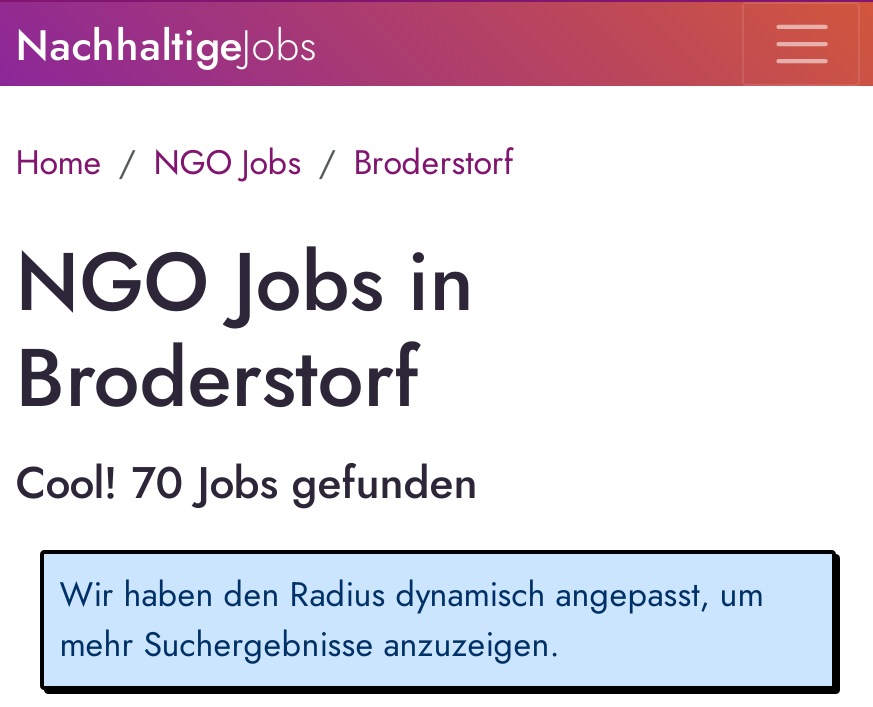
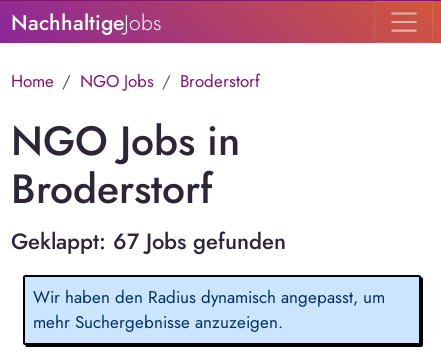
- Cool! 70 Jobs gefunden
+ Geklappt: 67 Jobs gefunden
